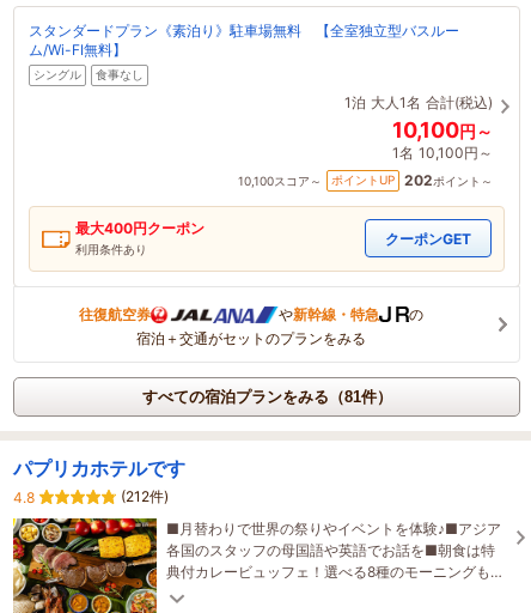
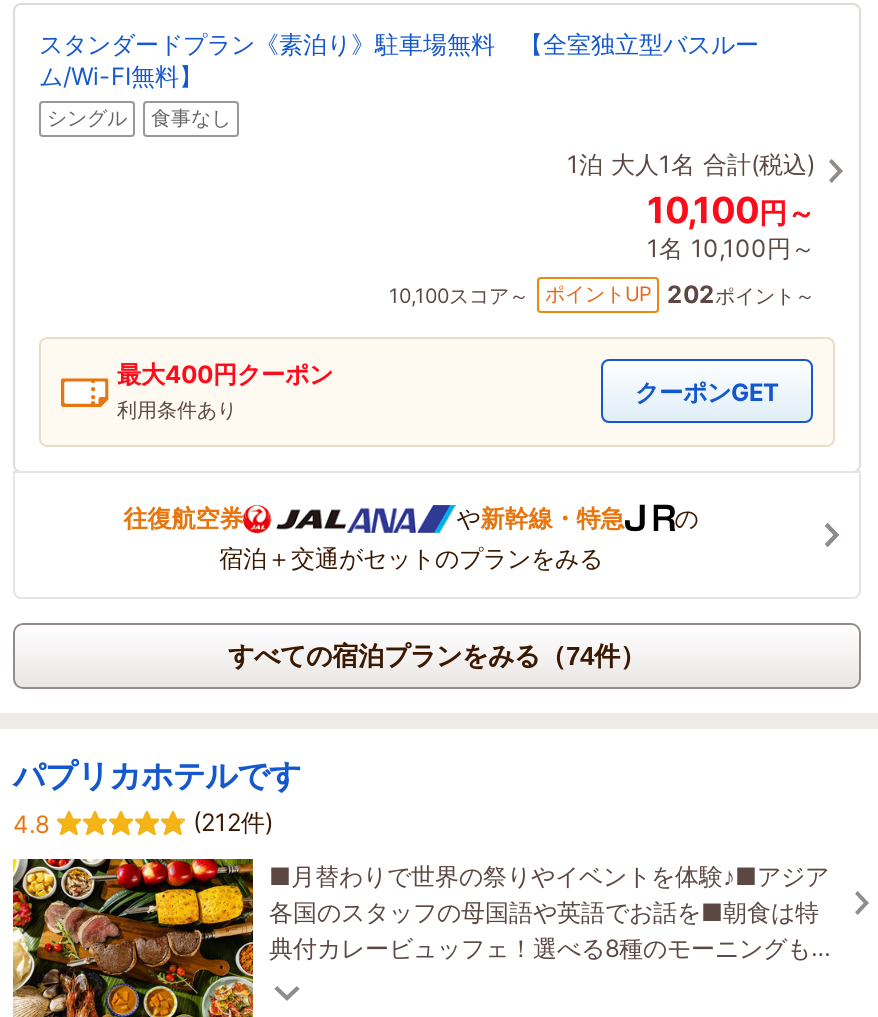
- すべての宿泊プランをみる（81件）
+ すべての宿泊プランをみる（74件）
